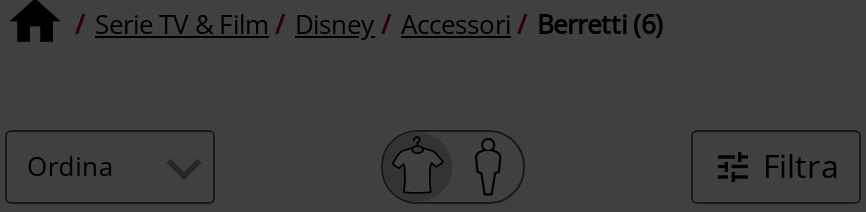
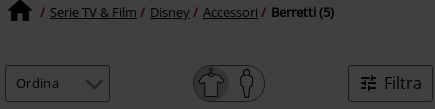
- Serie TV & Film Disney Accessori Berretti (6)
+ Serie TV & Film Disney Accessori Berretti (5)
